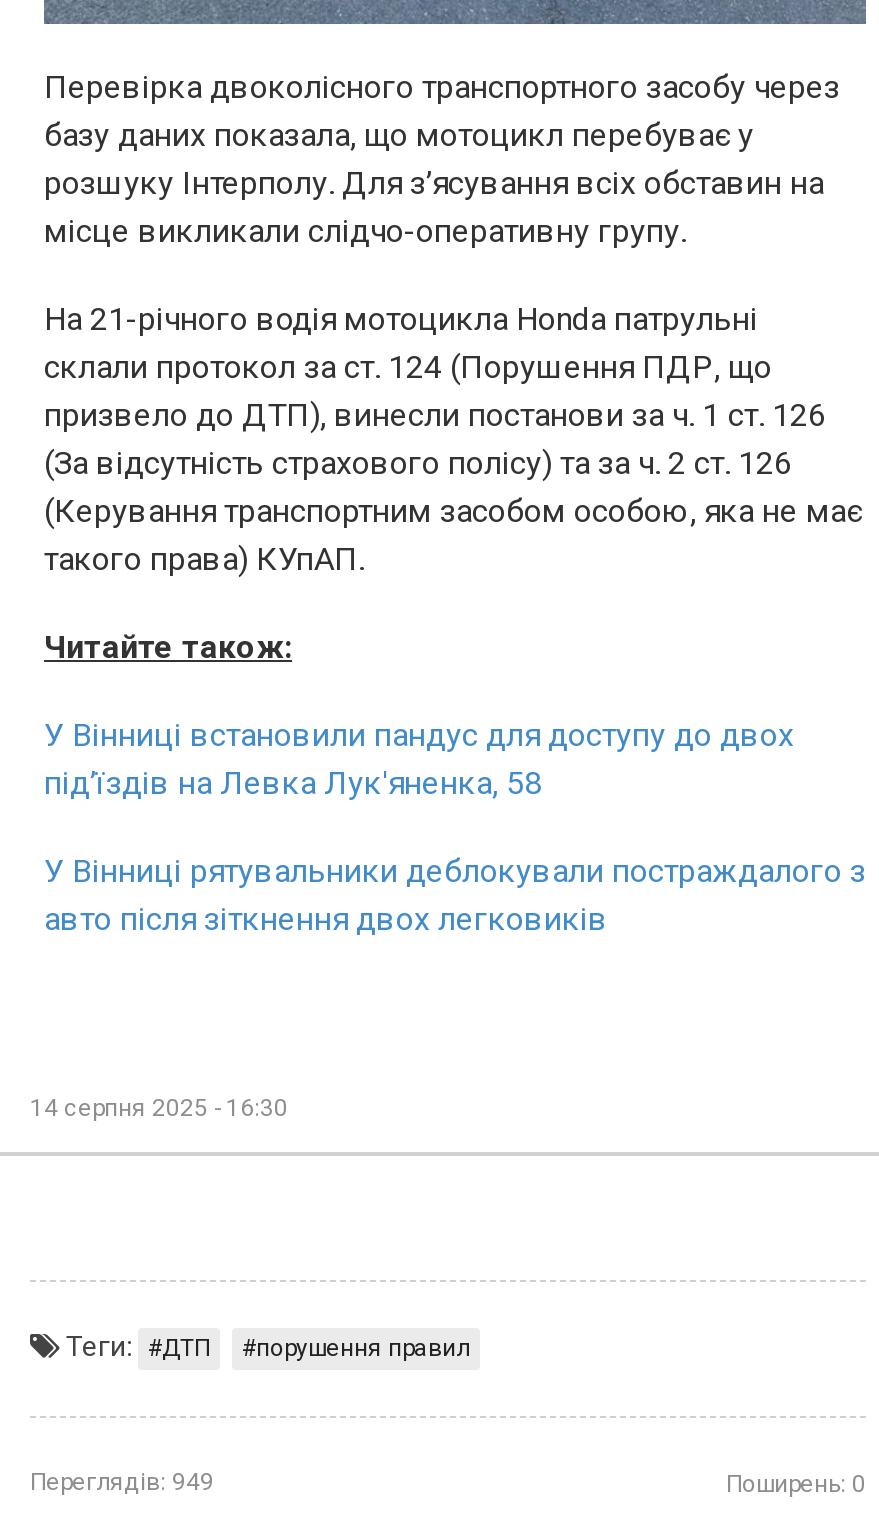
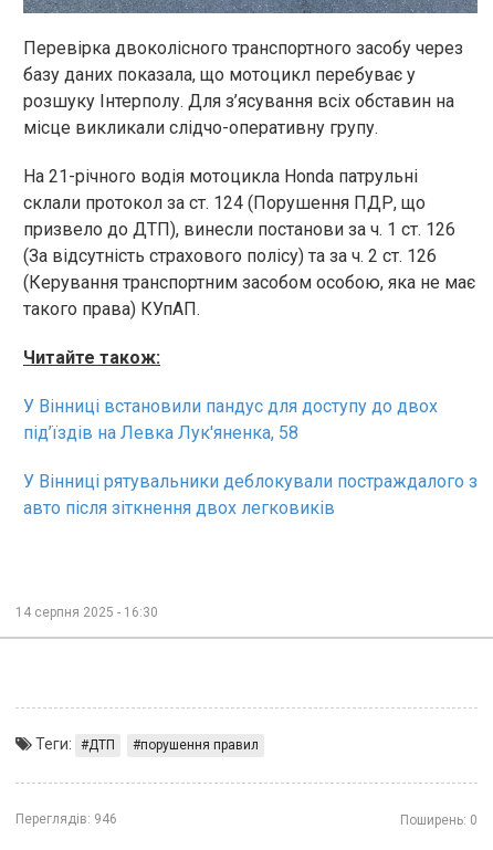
- Переглядів: 949
+ Переглядів: 946
